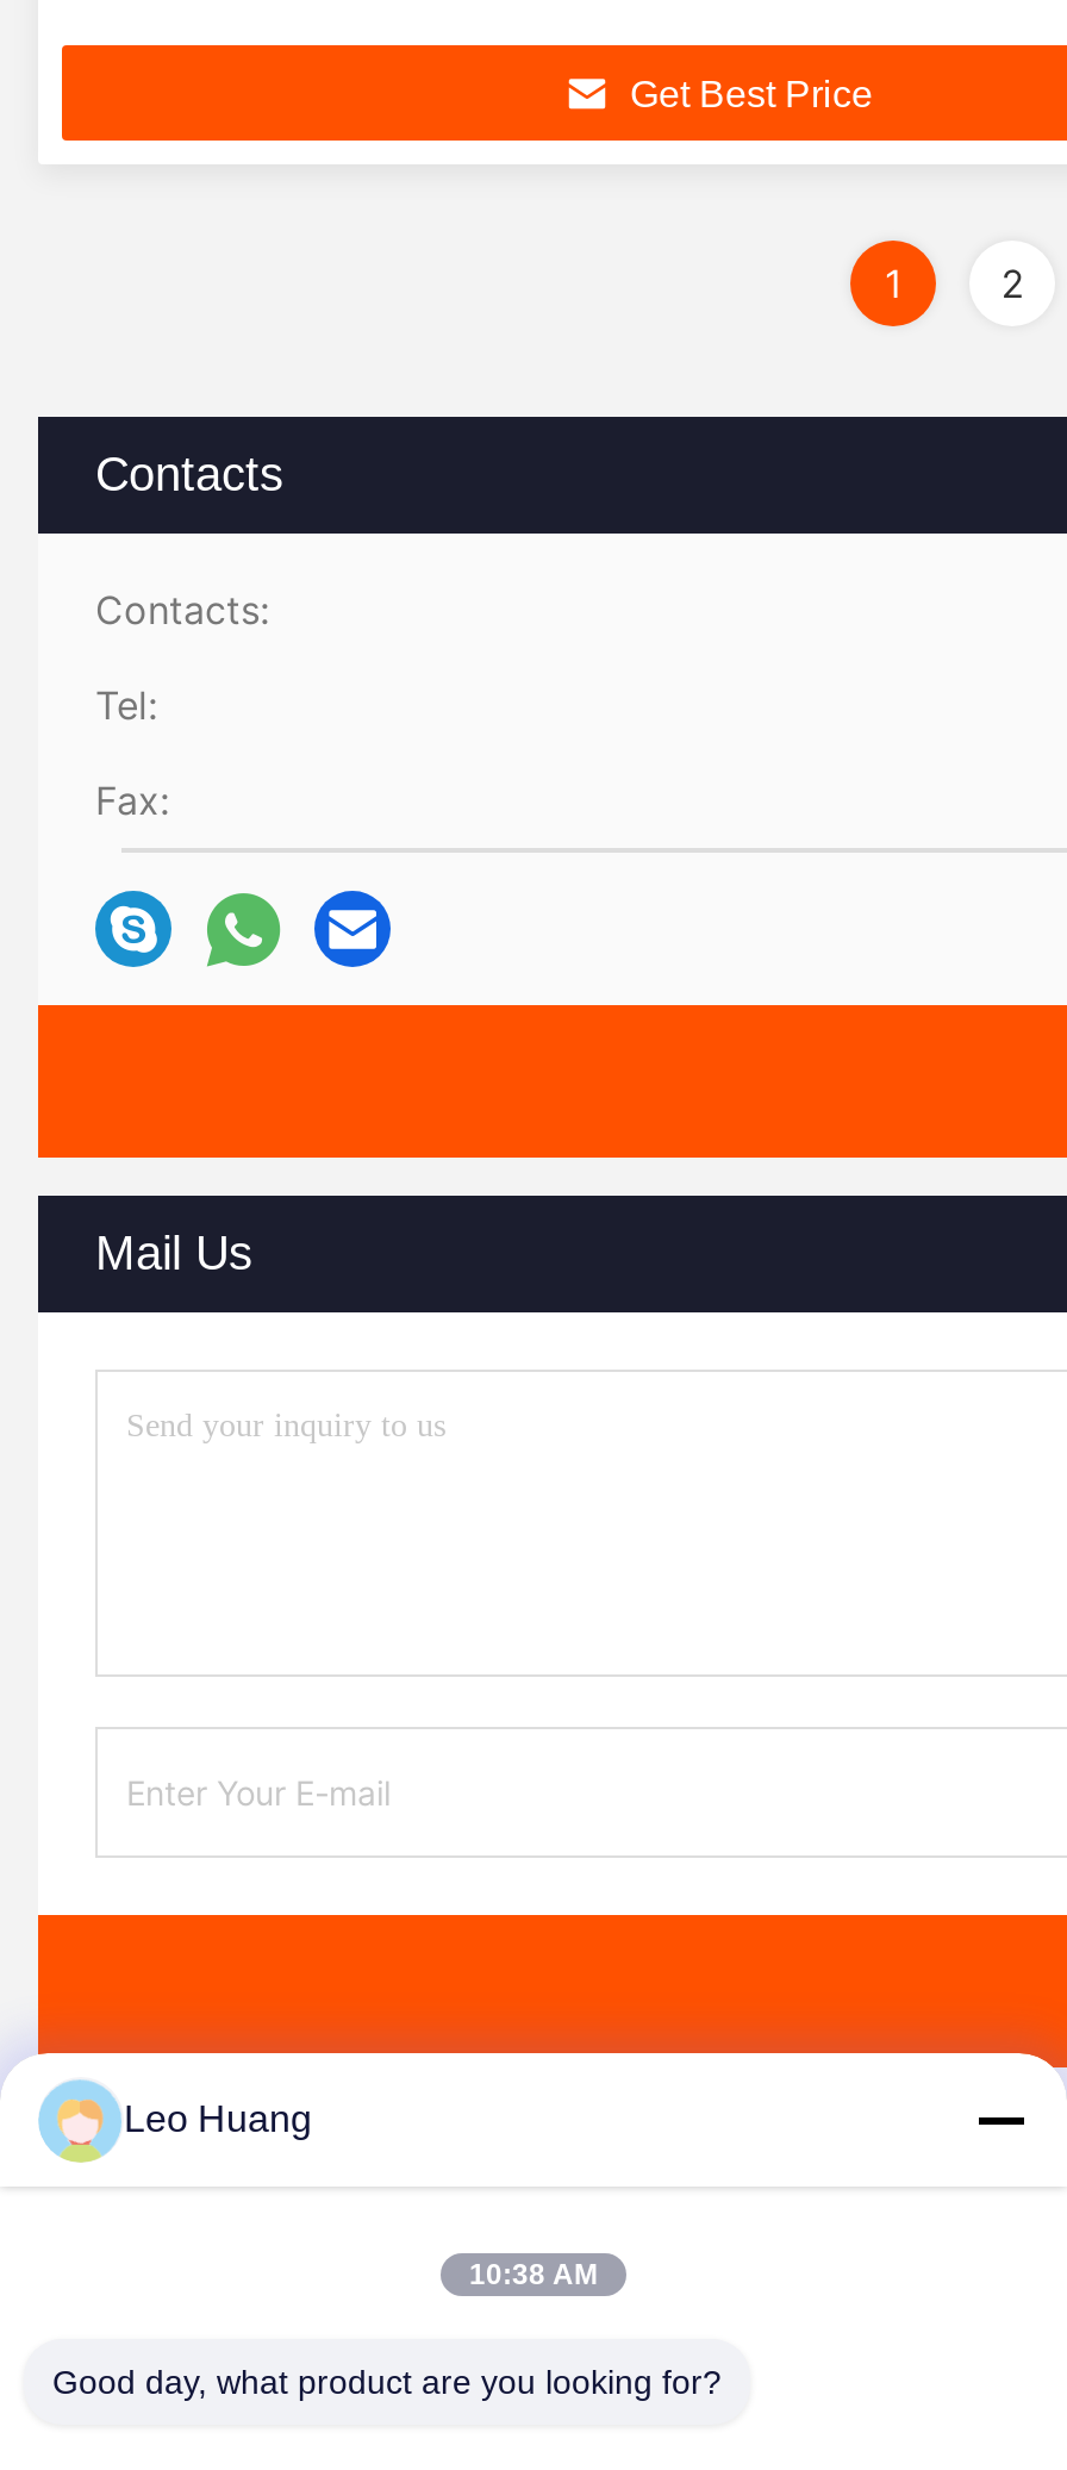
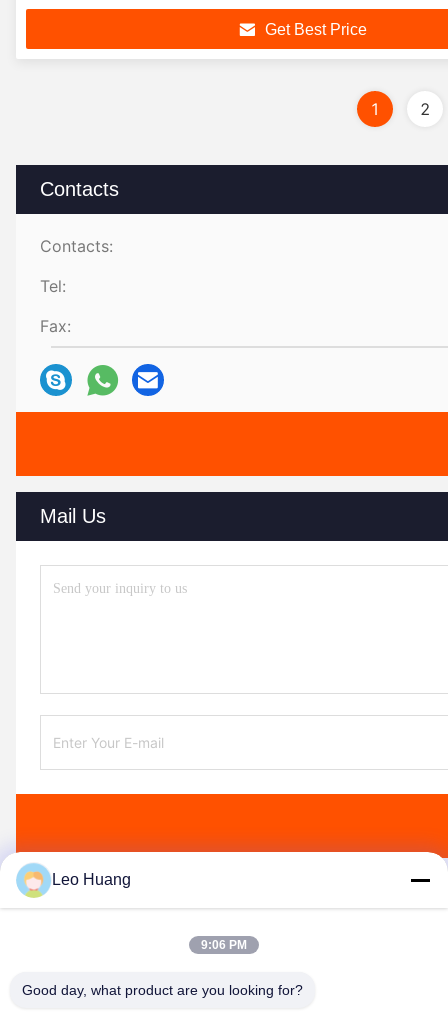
- 10:38 AM
+ 9:06 PM
